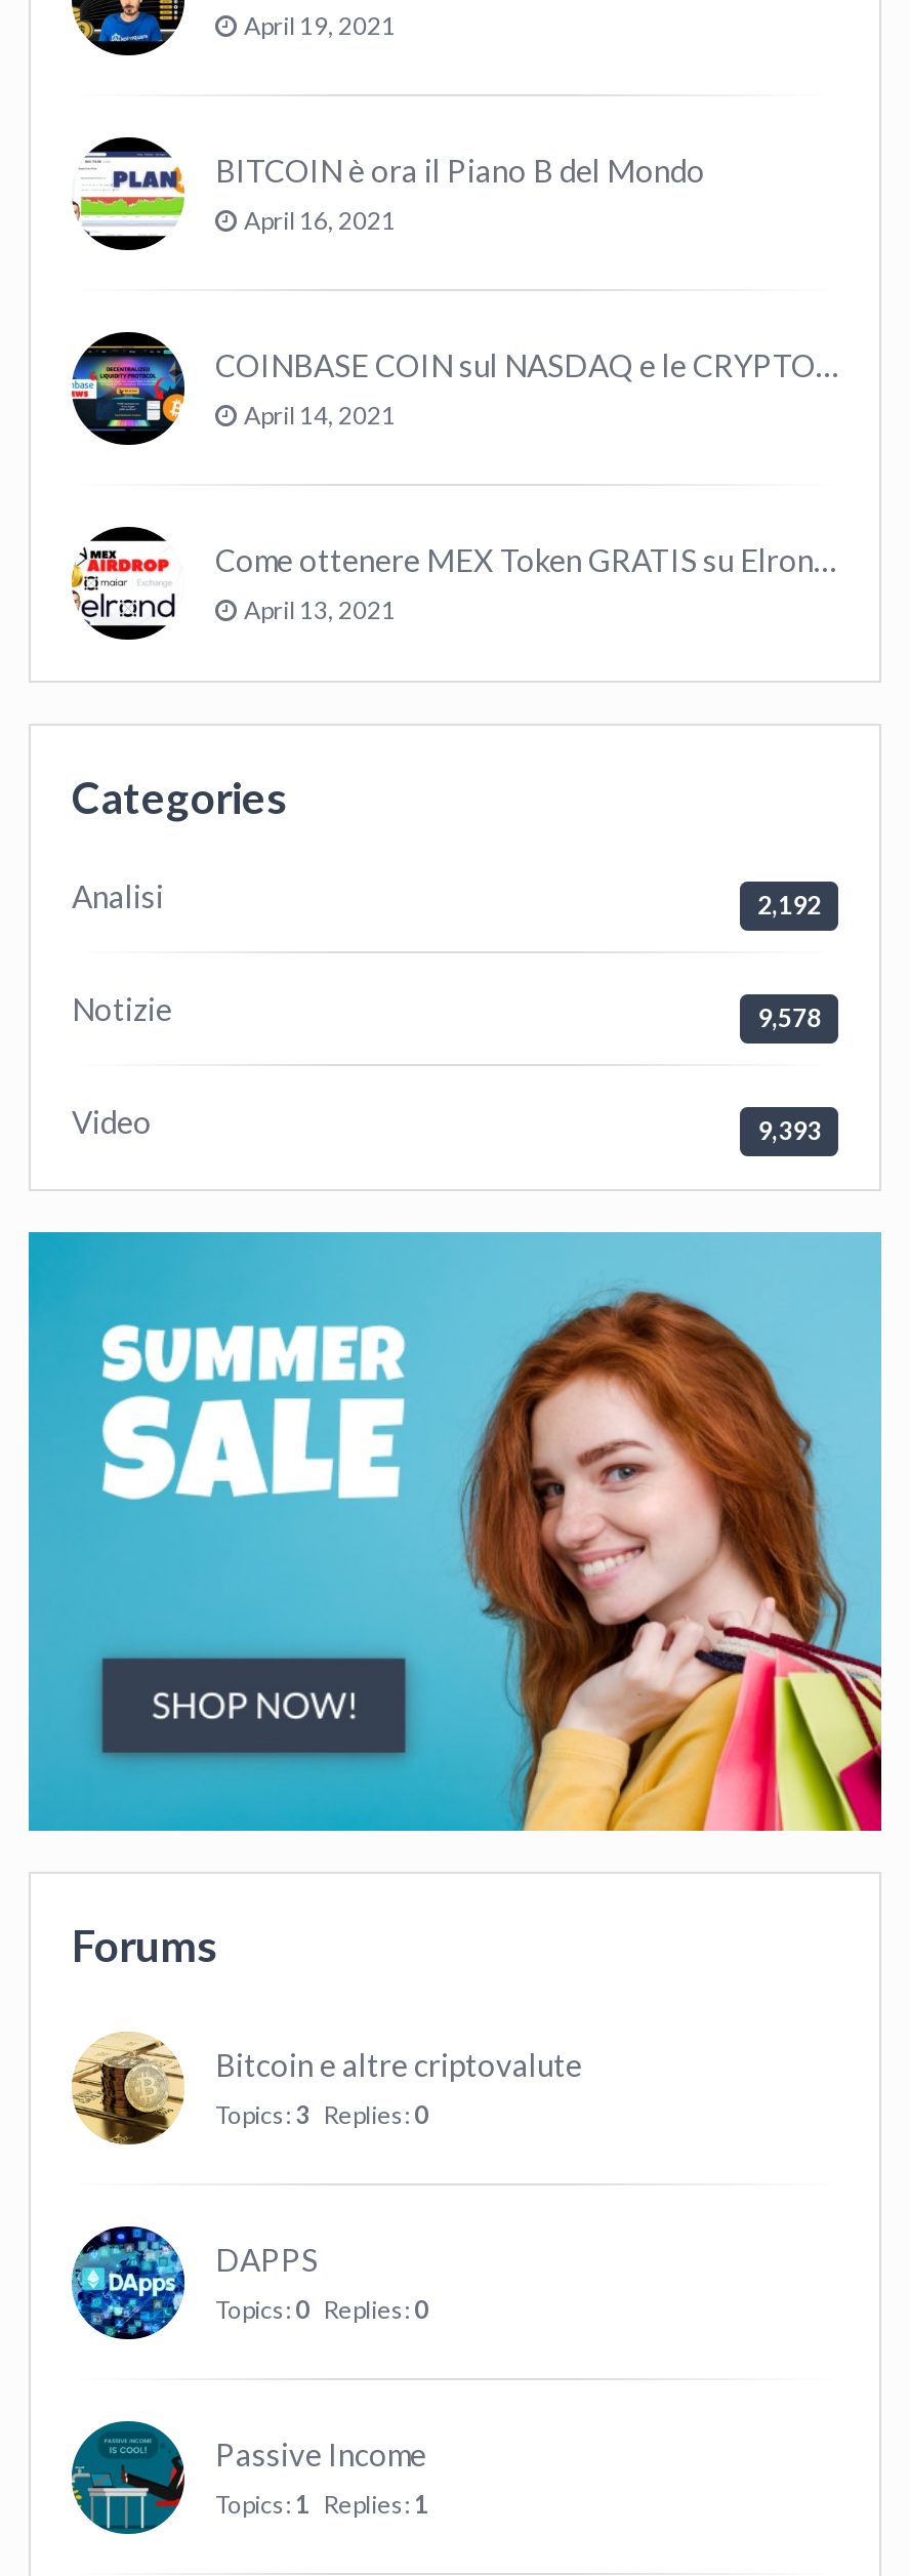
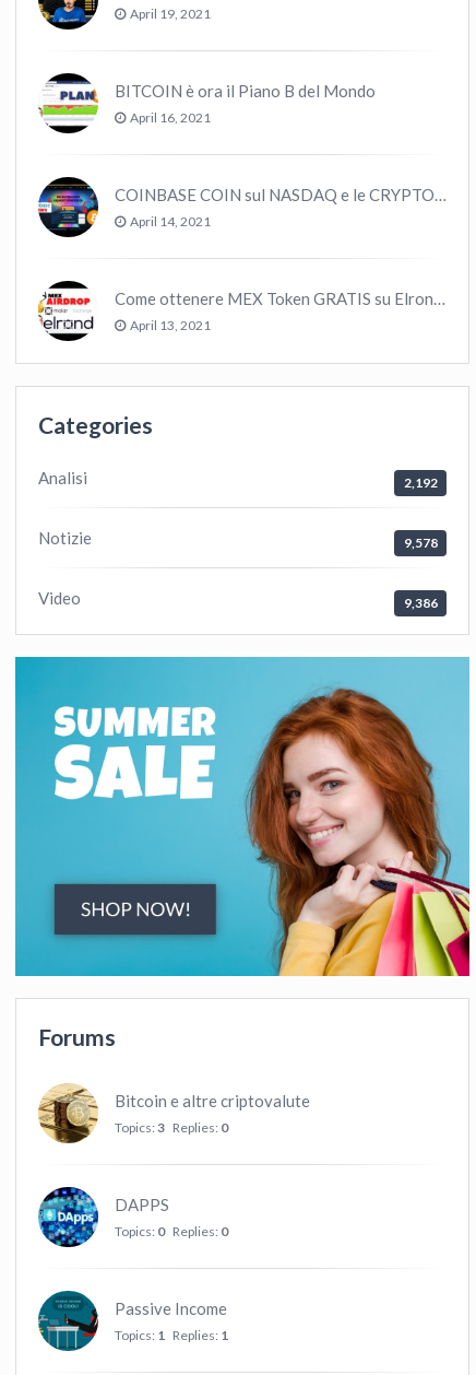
- 9,393
+ 9,386
